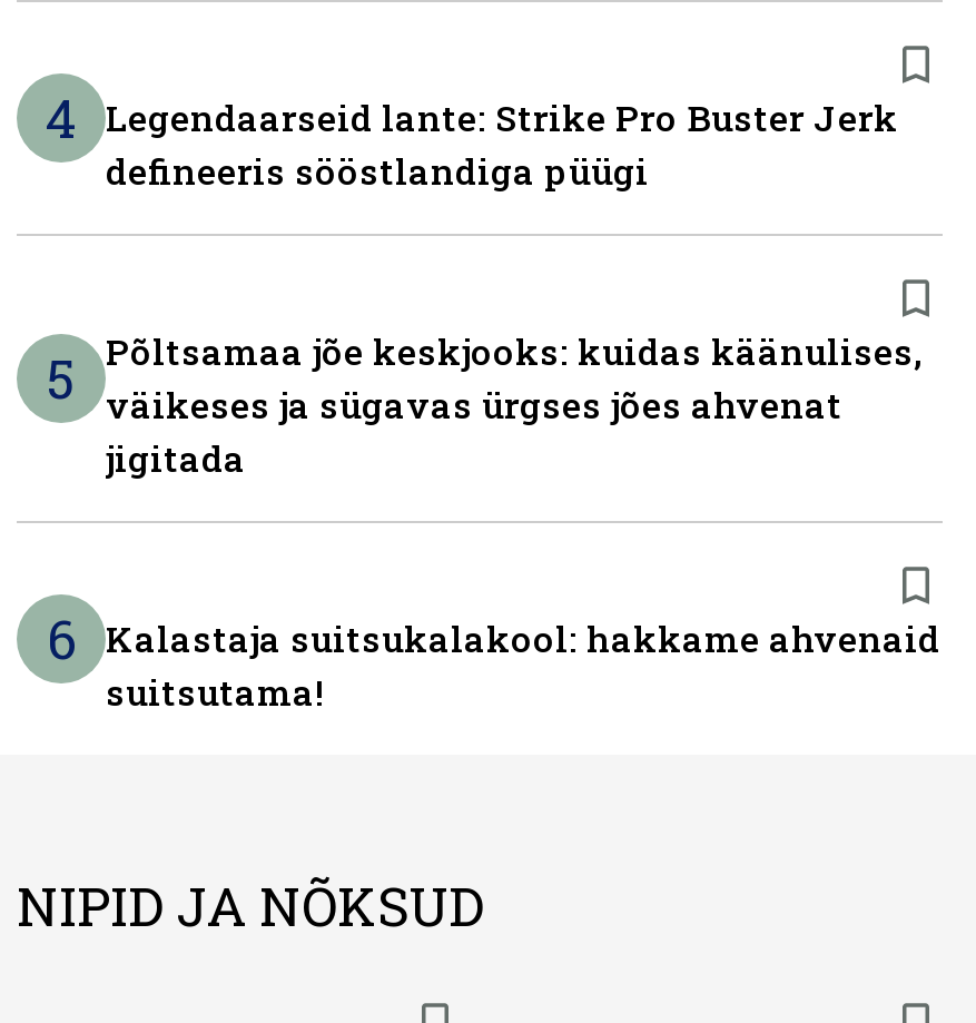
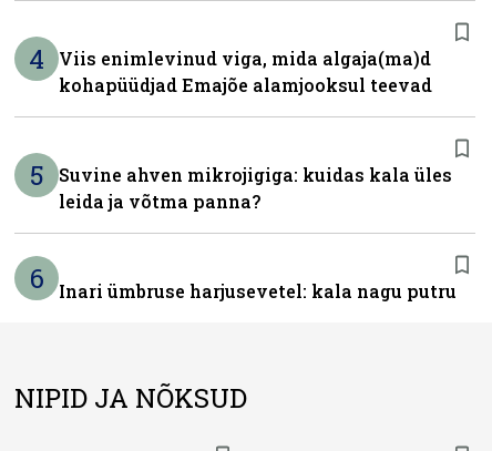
- Legendaarseid lante: Strike Pro Buster Jerk
- defineeris sööstlandiga püügi
+ Viis enimlevinud viga, mida algaja(ma)d
+ kohapüüdjad Emajõe alamjooksul teevad

- Põltsamaa jõe keskjooks: kuidas käänulises,
- väikeses ja sügavas ürgses jões ahvenat
- jigitada
+ Suvine ahven mikrojigiga: kuidas kala üles
+ leida ja võtma panna?

- Kalastaja suitsukalakool: hakkame ahvenaid
- suitsutama!
+ Inari ümbruse harjusevetel: kala nagu putru
